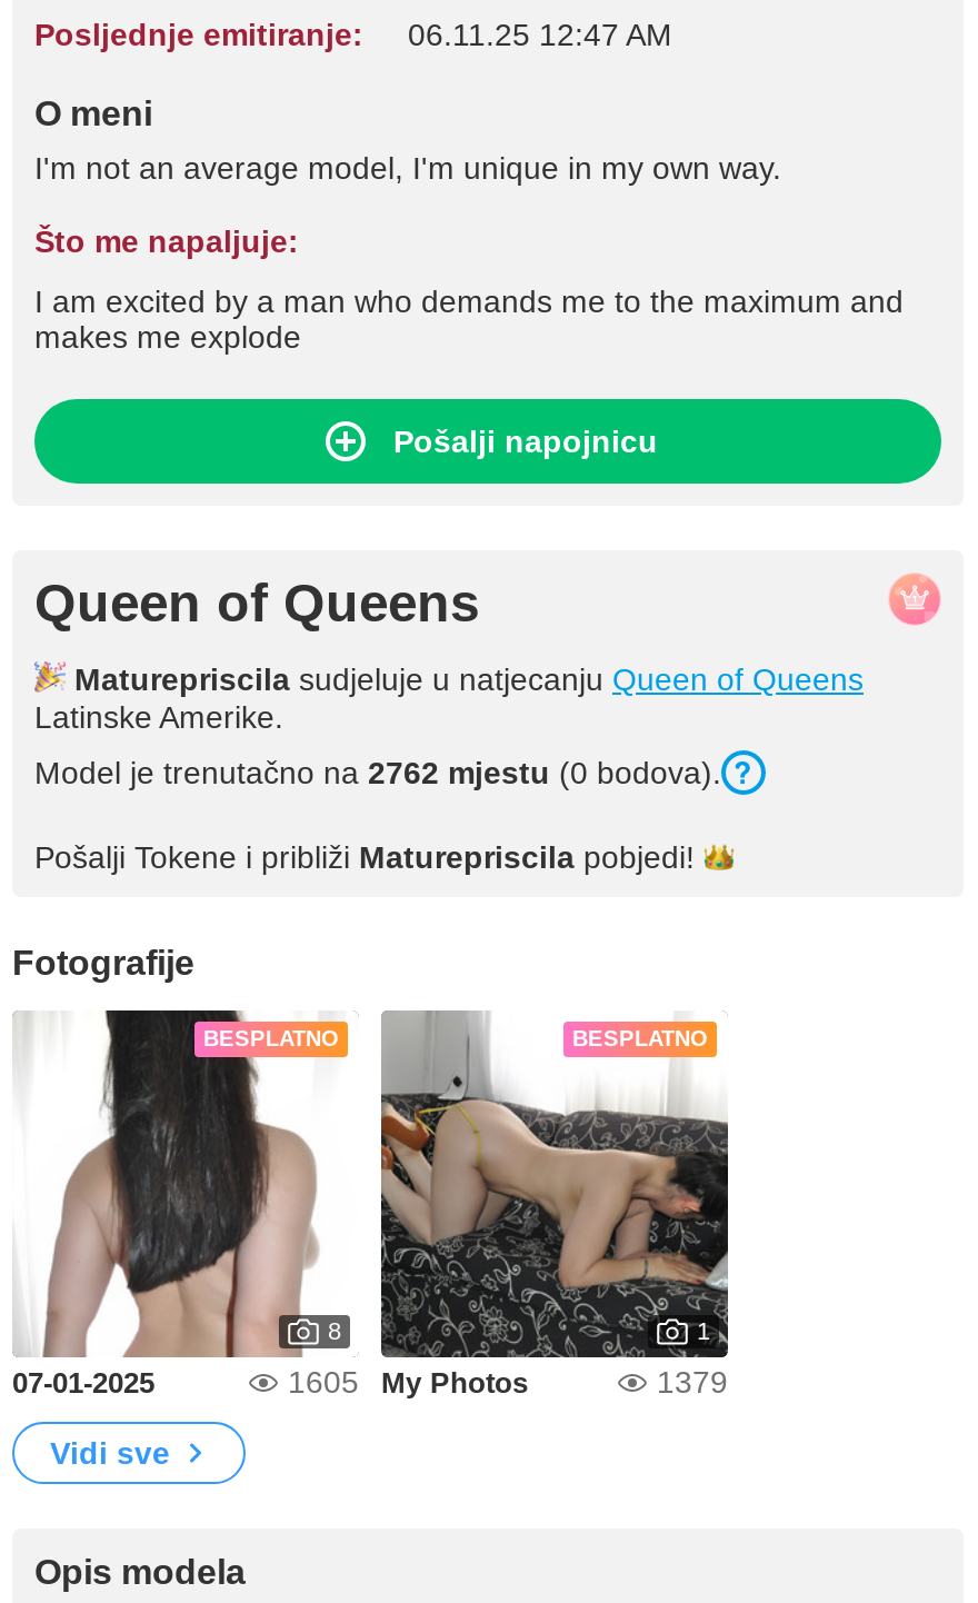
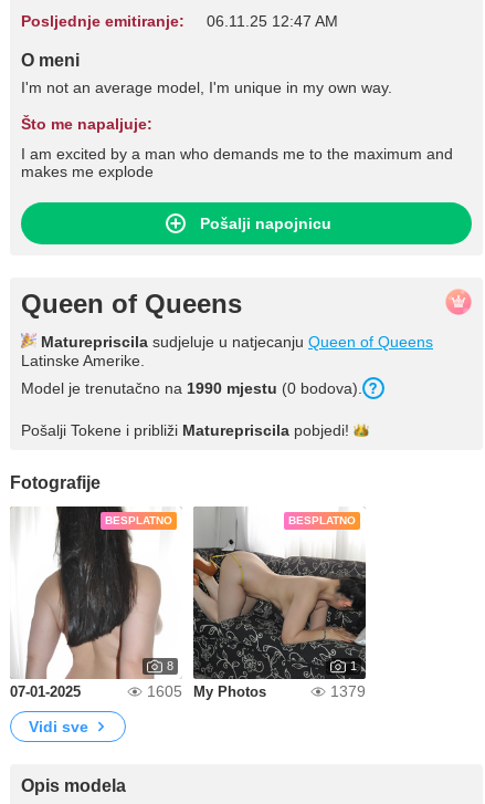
- Model je trenutačno na 2762 mjestu (0 bodova).
+ Model je trenutačno na 1990 mjestu (0 bodova).
